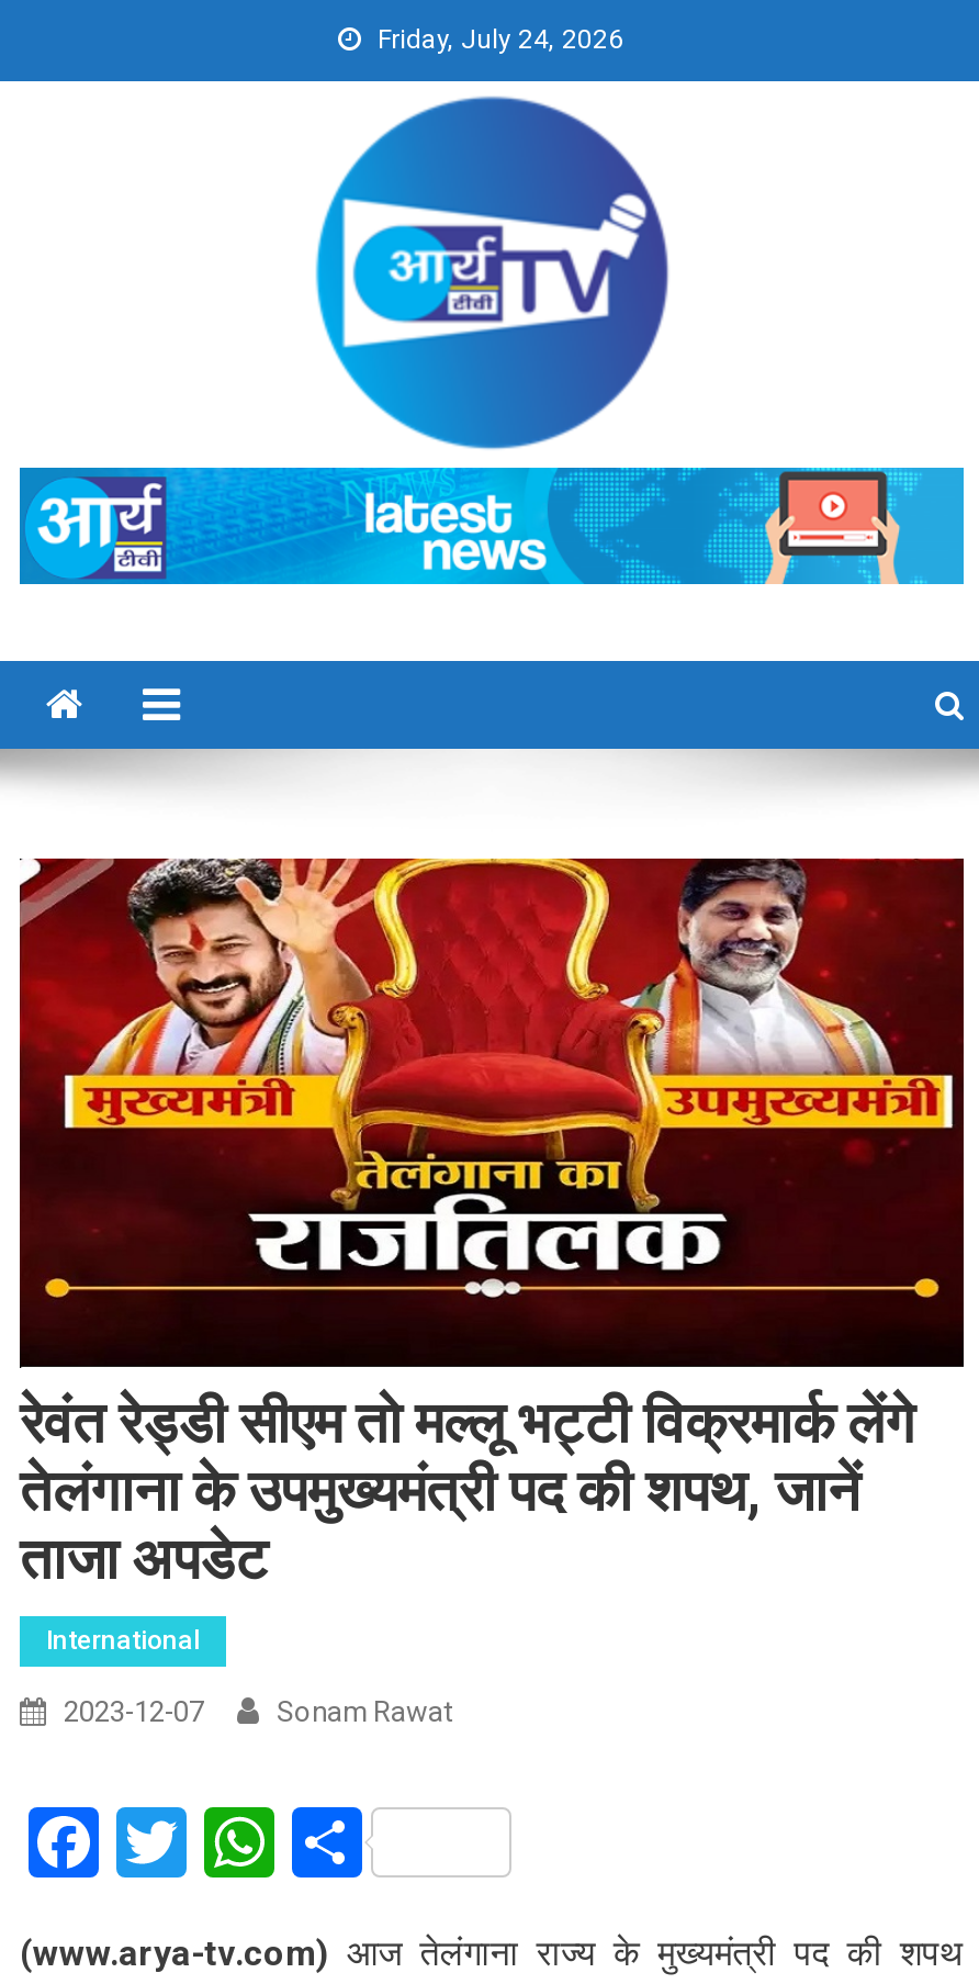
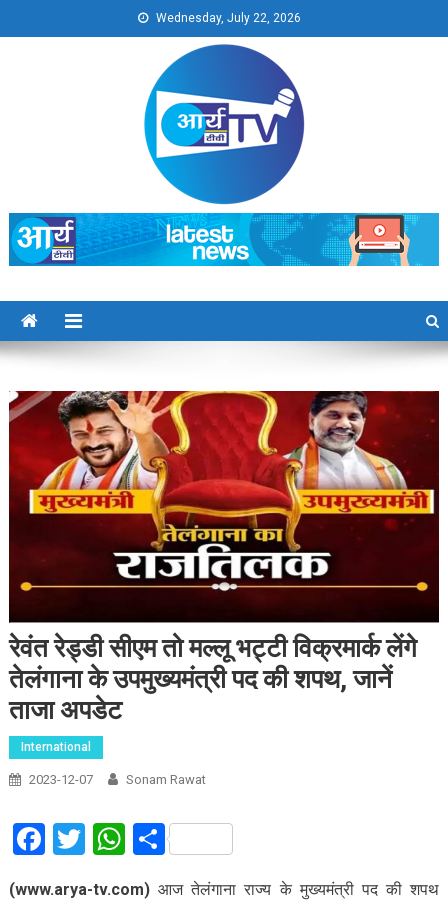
- Friday, July 24, 2026
+ Wednesday, July 22, 2026
